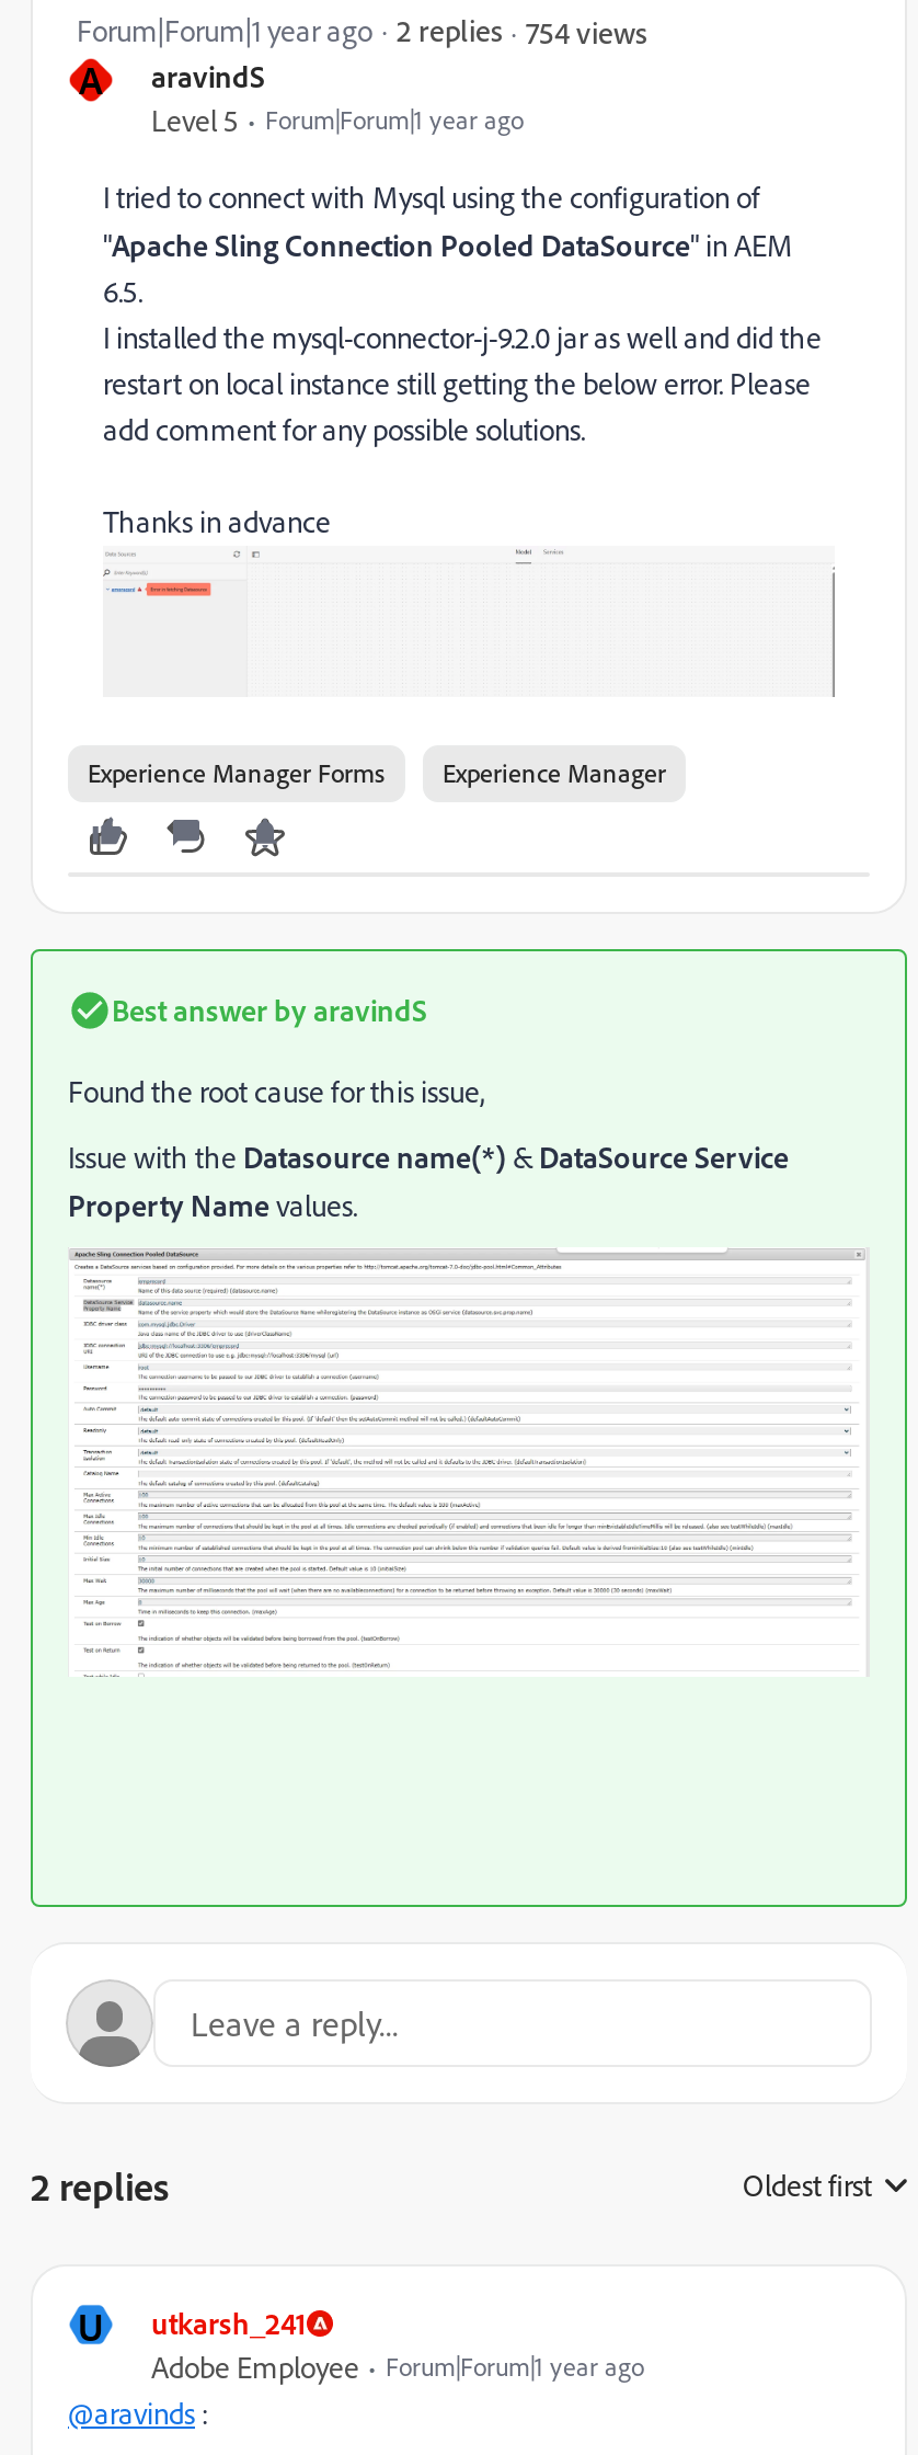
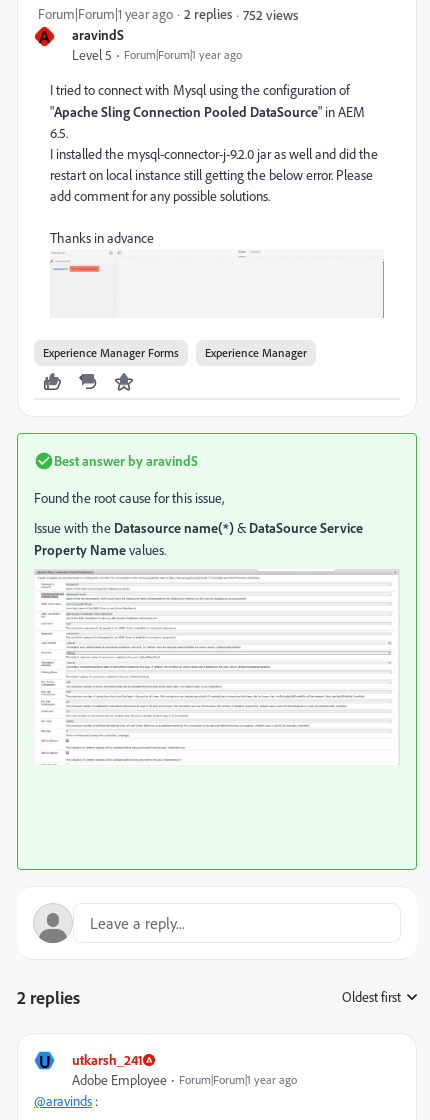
- 754 views
+ 752 views
